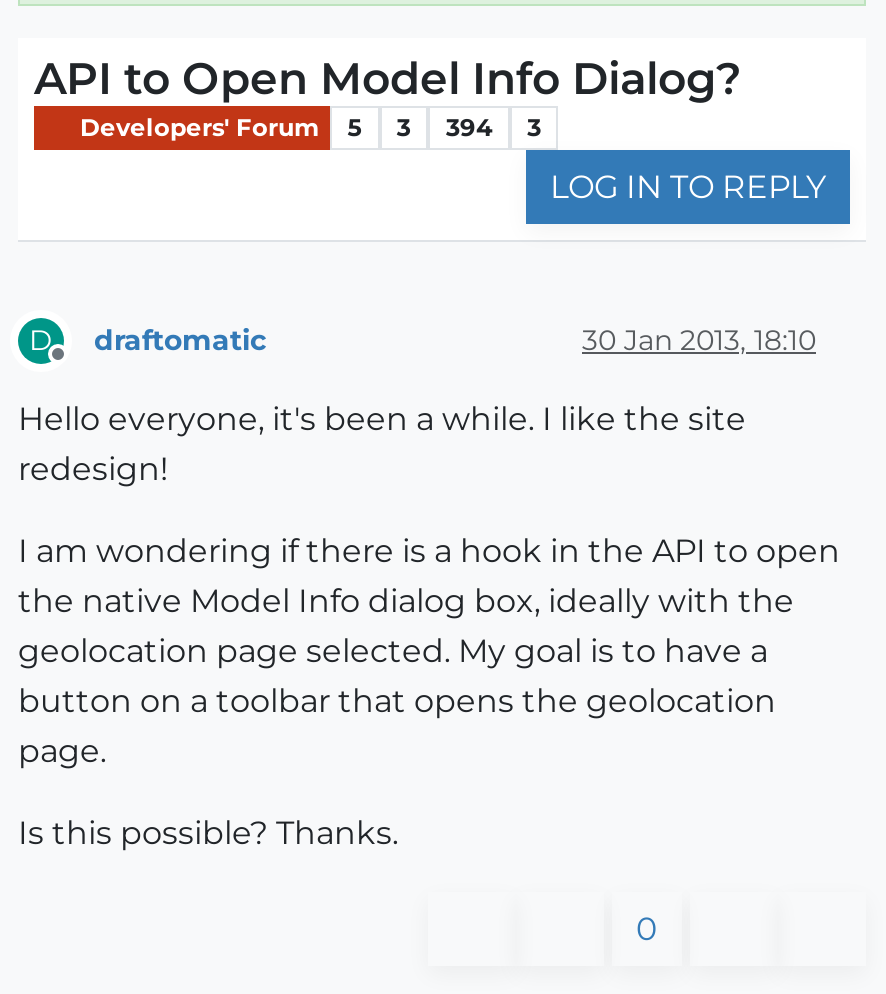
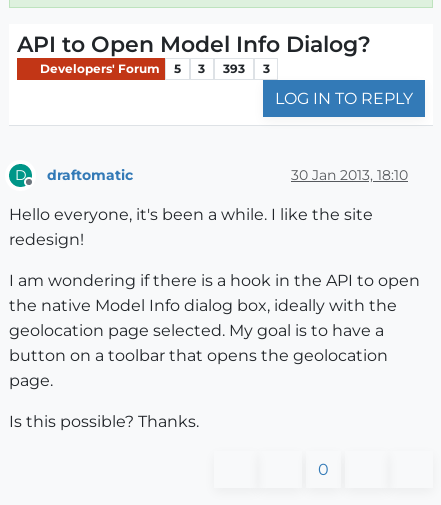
- Developers' Forum 5 3 394 3
+ Developers' Forum 5 3 393 3
